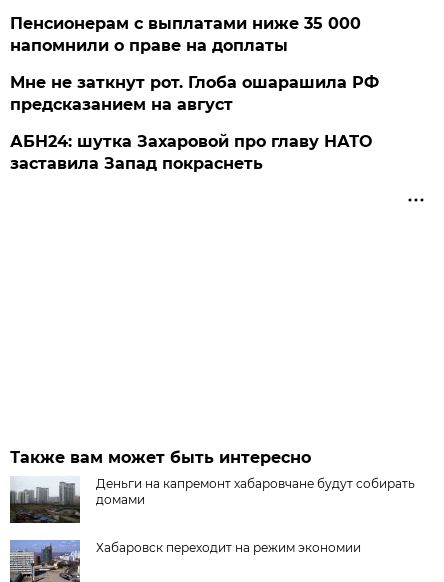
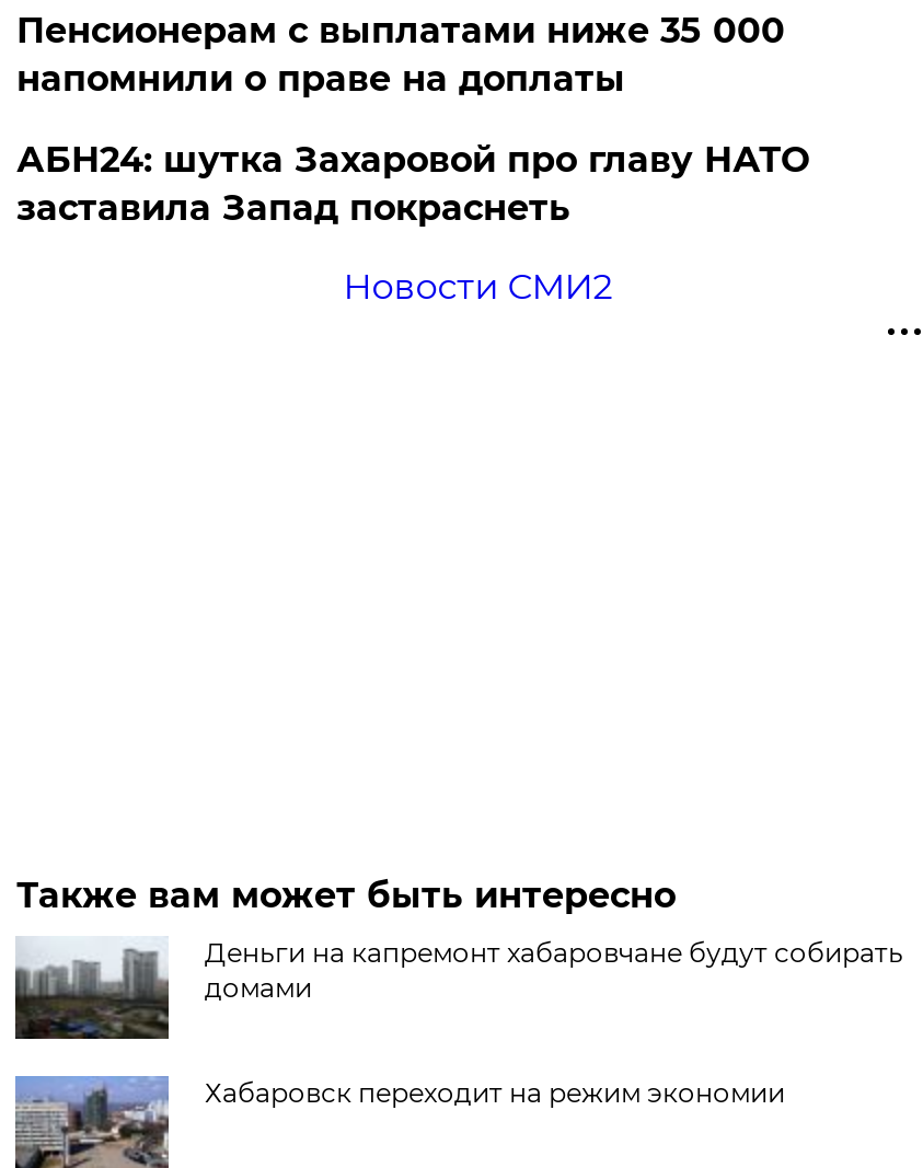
- Мне не заткнут рот. Глоба ошарашила РФ
- предсказанием на август

moved up: АБН24: шутка Захаровой про главу НАТО | заставила Запад покраснеть

+ Новости СМИ2
